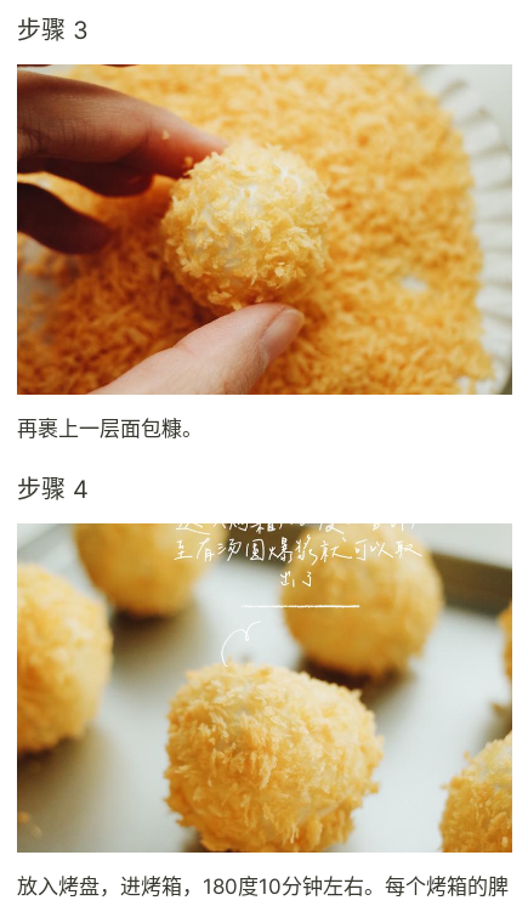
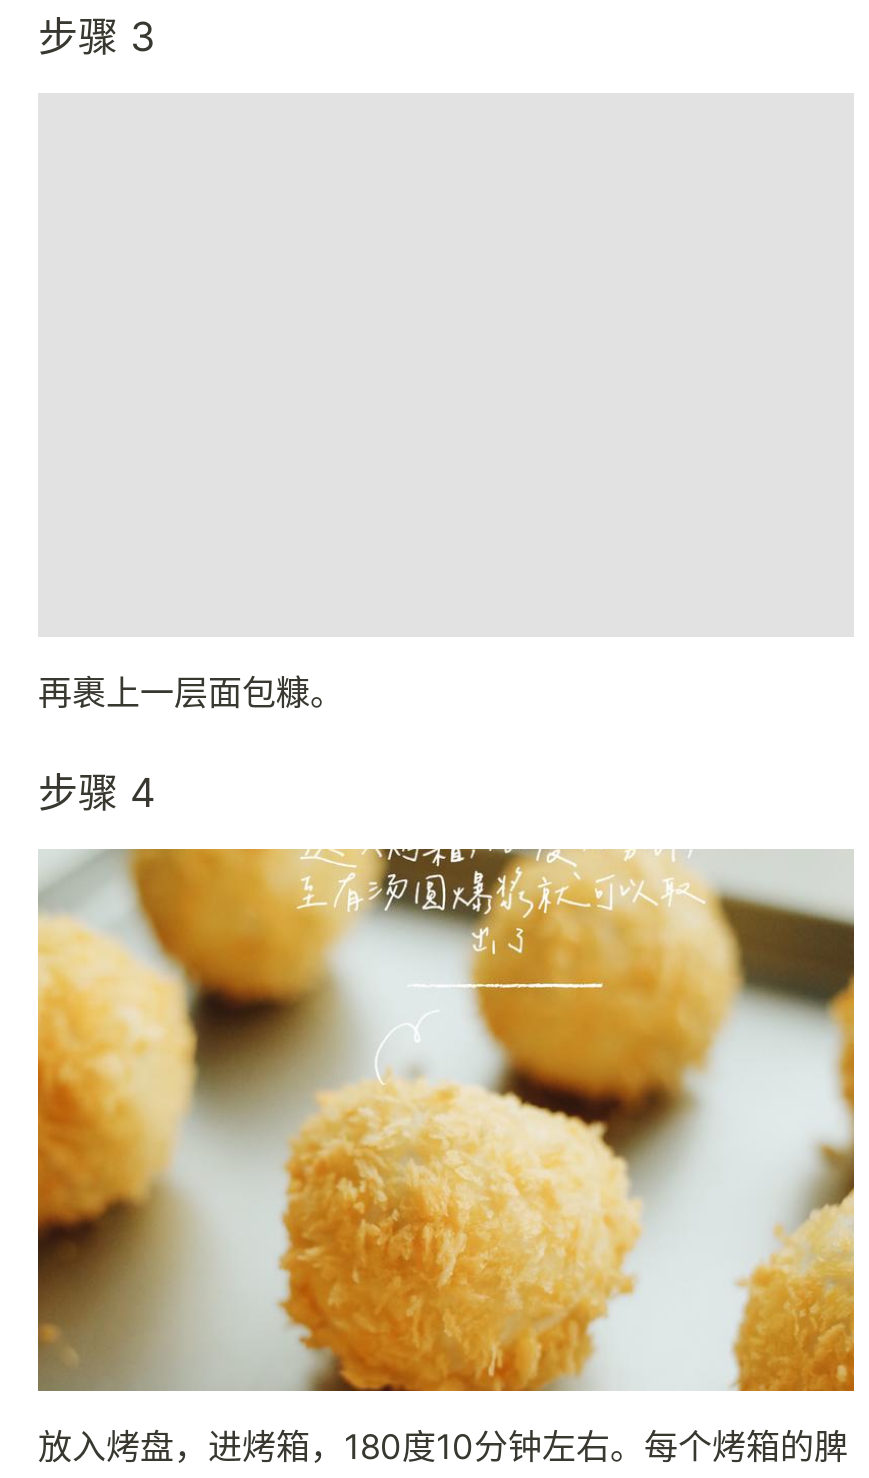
- [image]
